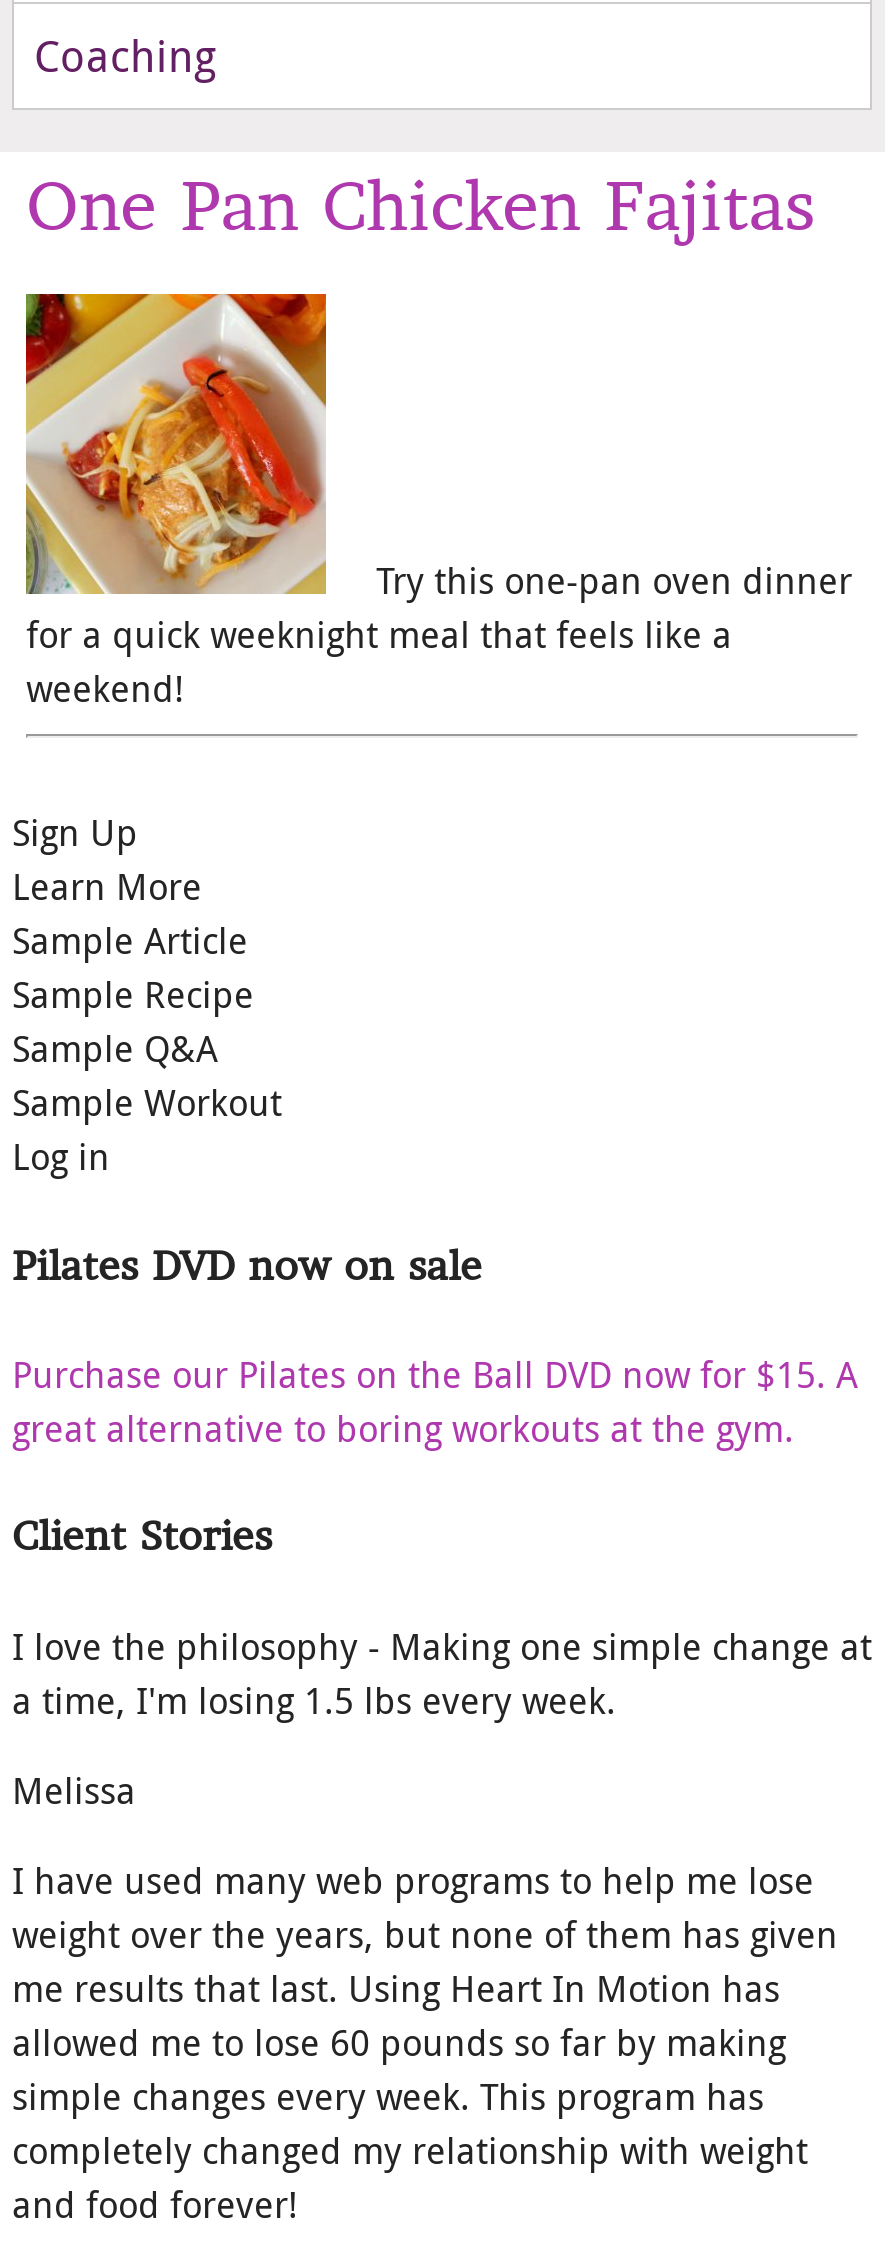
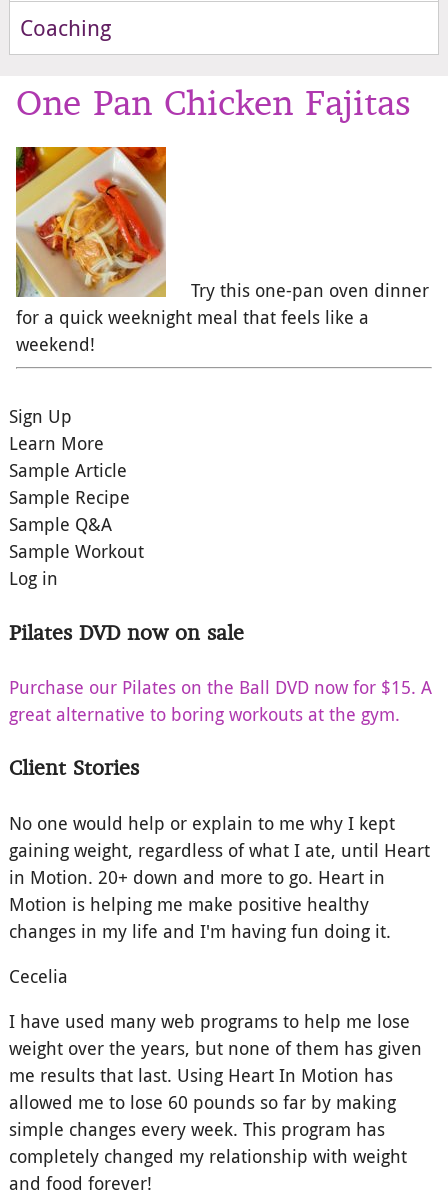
- I love the philosophy - Making one simple change at
- a time, I'm losing 1.5 lbs every week.
+ No one would help or explain to me why I kept
+ gaining weight, regardless of what I ate, until Heart
+ in Motion. 20+ down and more to go. Heart in
+ Motion is helping me make positive healthy
+ changes in my life and I'm having fun doing it.

- Melissa
+ Cecelia
